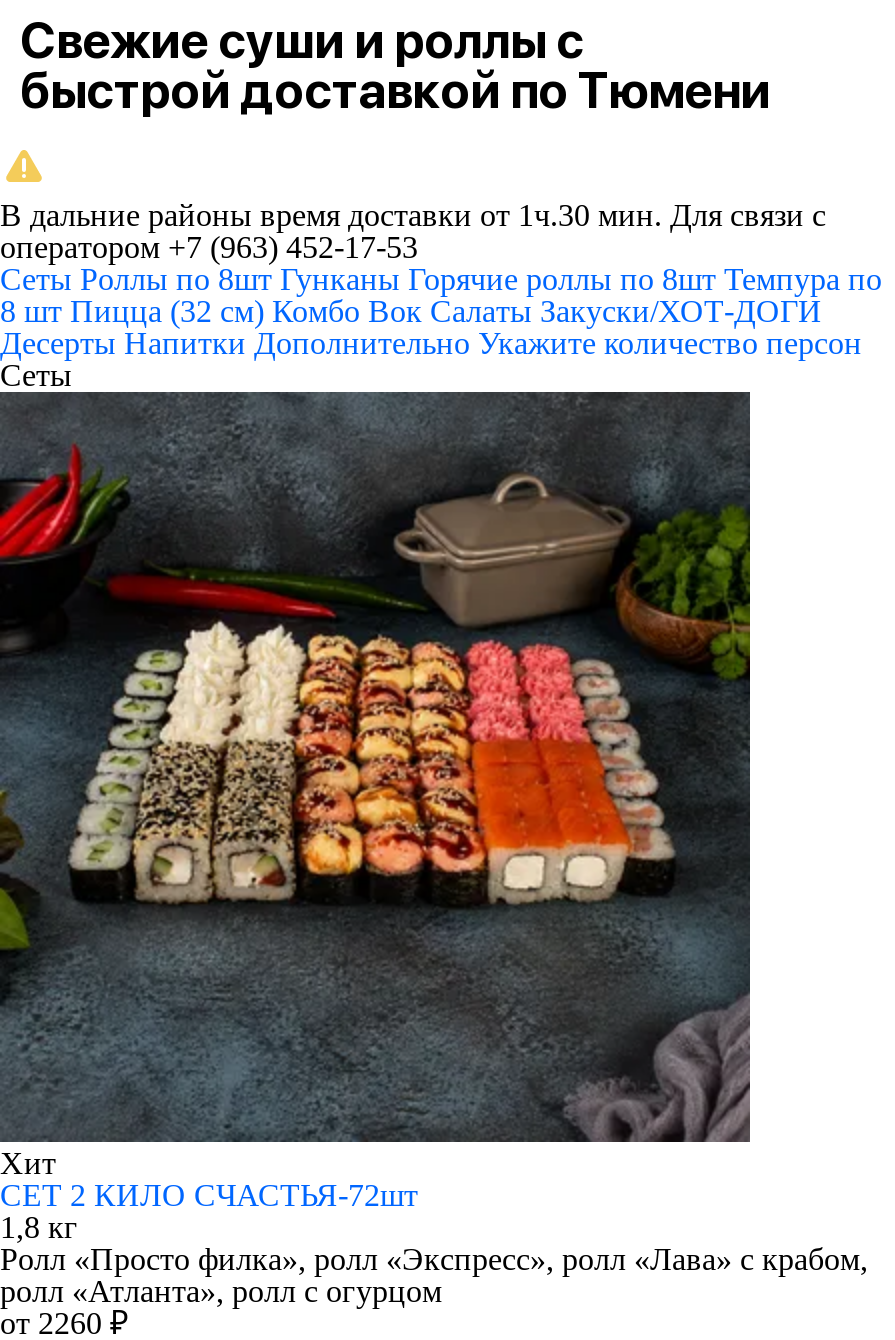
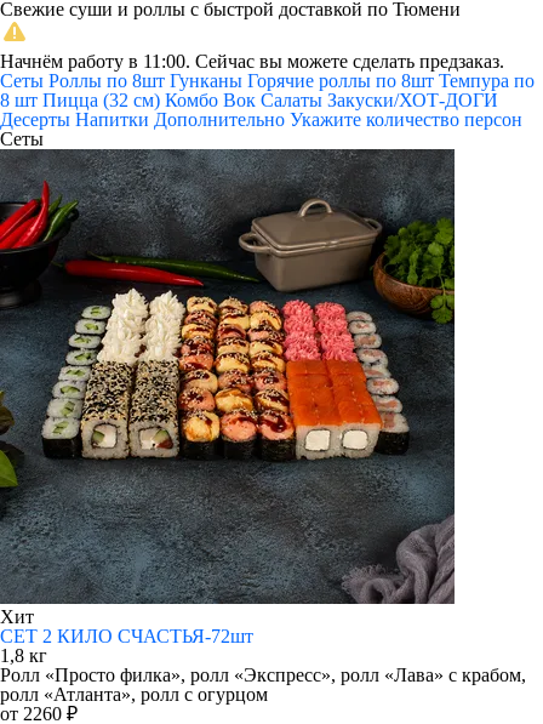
- В дальние районы время доставки от 1ч.30 мин. Для связи с
- оператором +7 (963) 452-17-53
+ Начнём работу в 11:00. Сейчас вы можете сделать предзаказ.
